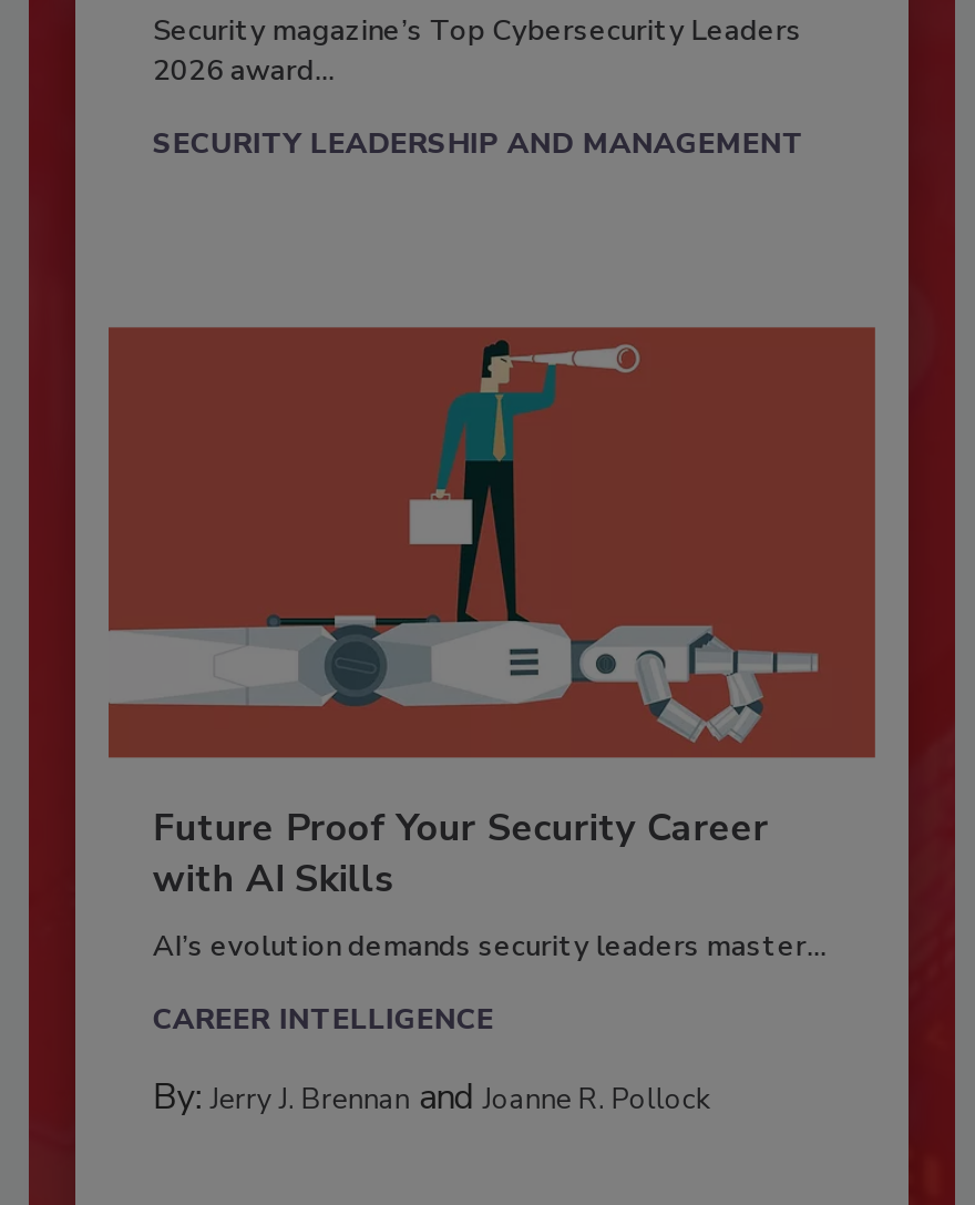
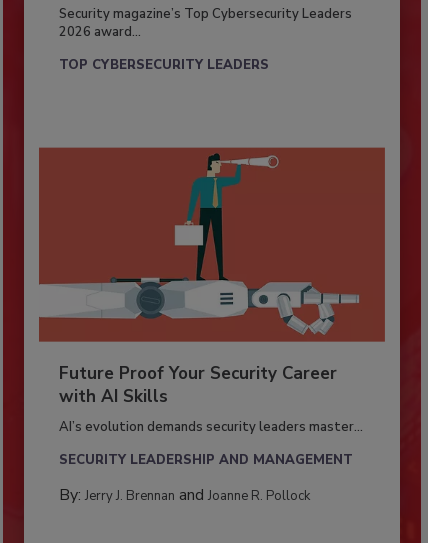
+ TOP CYBERSECURITY LEADERS

moved down: SECURITY LEADERSHIP AND MANAGEMENT

- CAREER INTELLIGENCE
